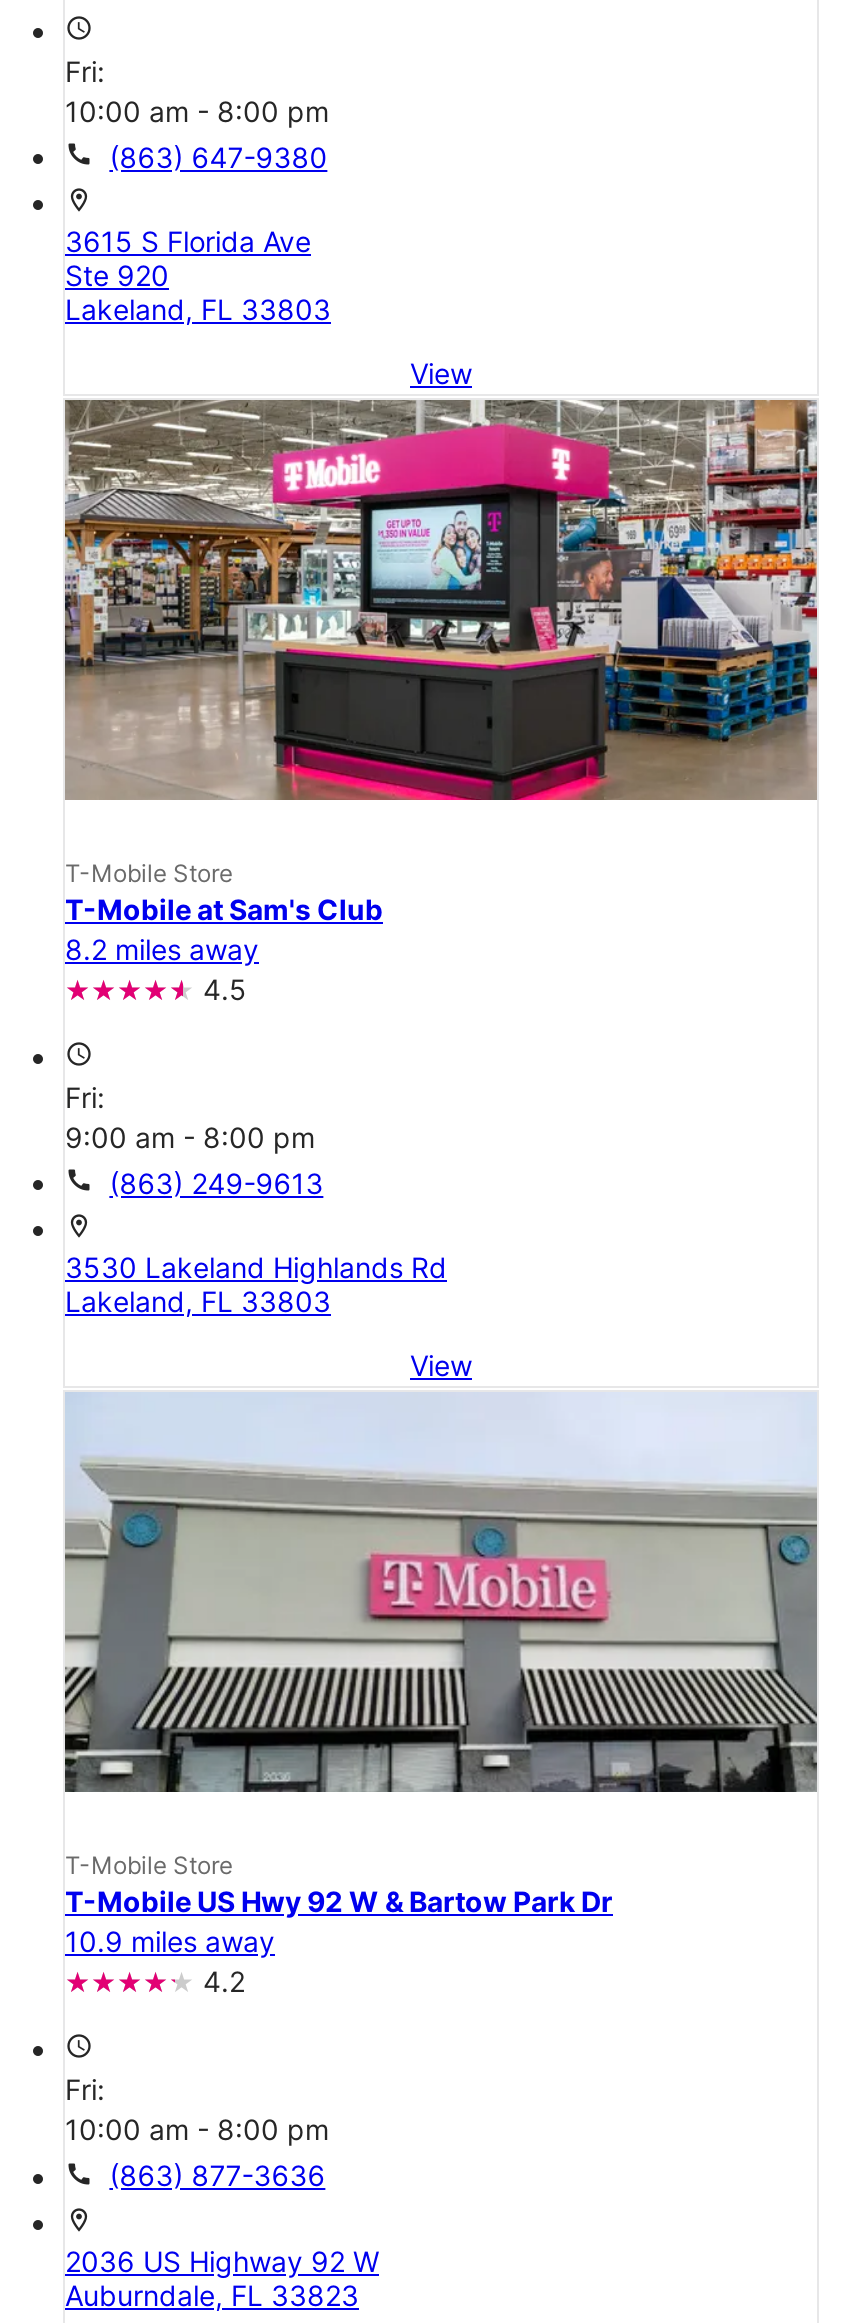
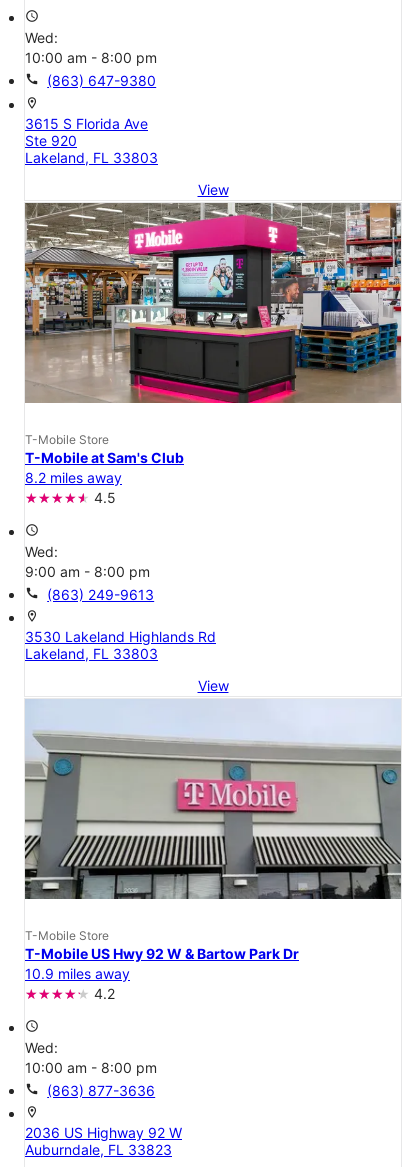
- Fri:
+ Wed:

- Fri:
+ Wed:

- Fri:
+ Wed:
